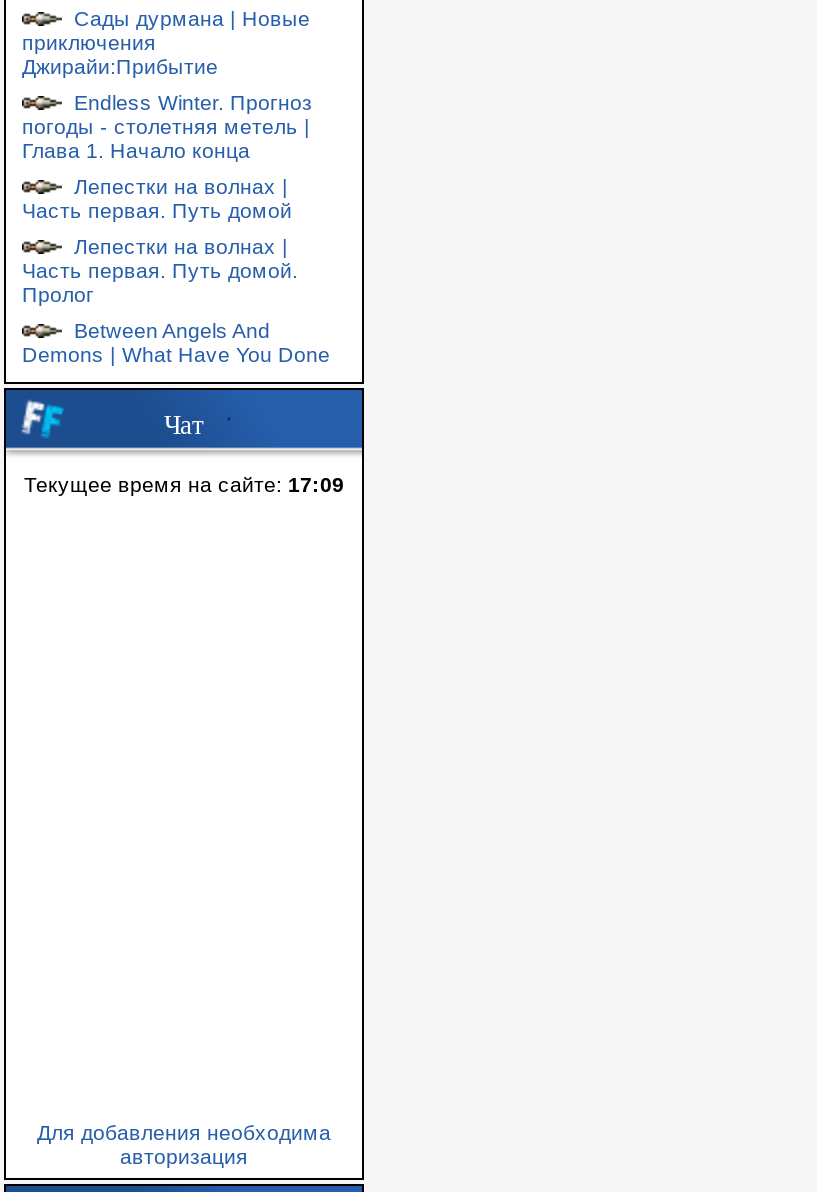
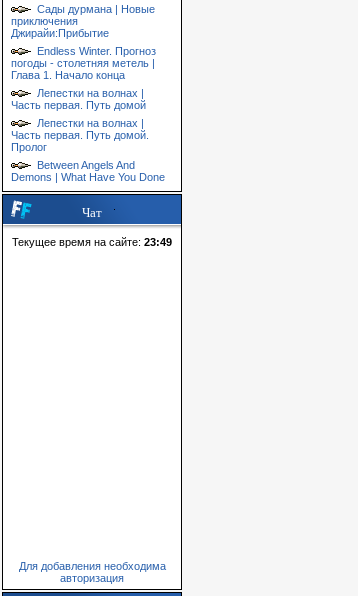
- Текущее время на сайте: 17:09
+ Текущее время на сайте: 23:49
